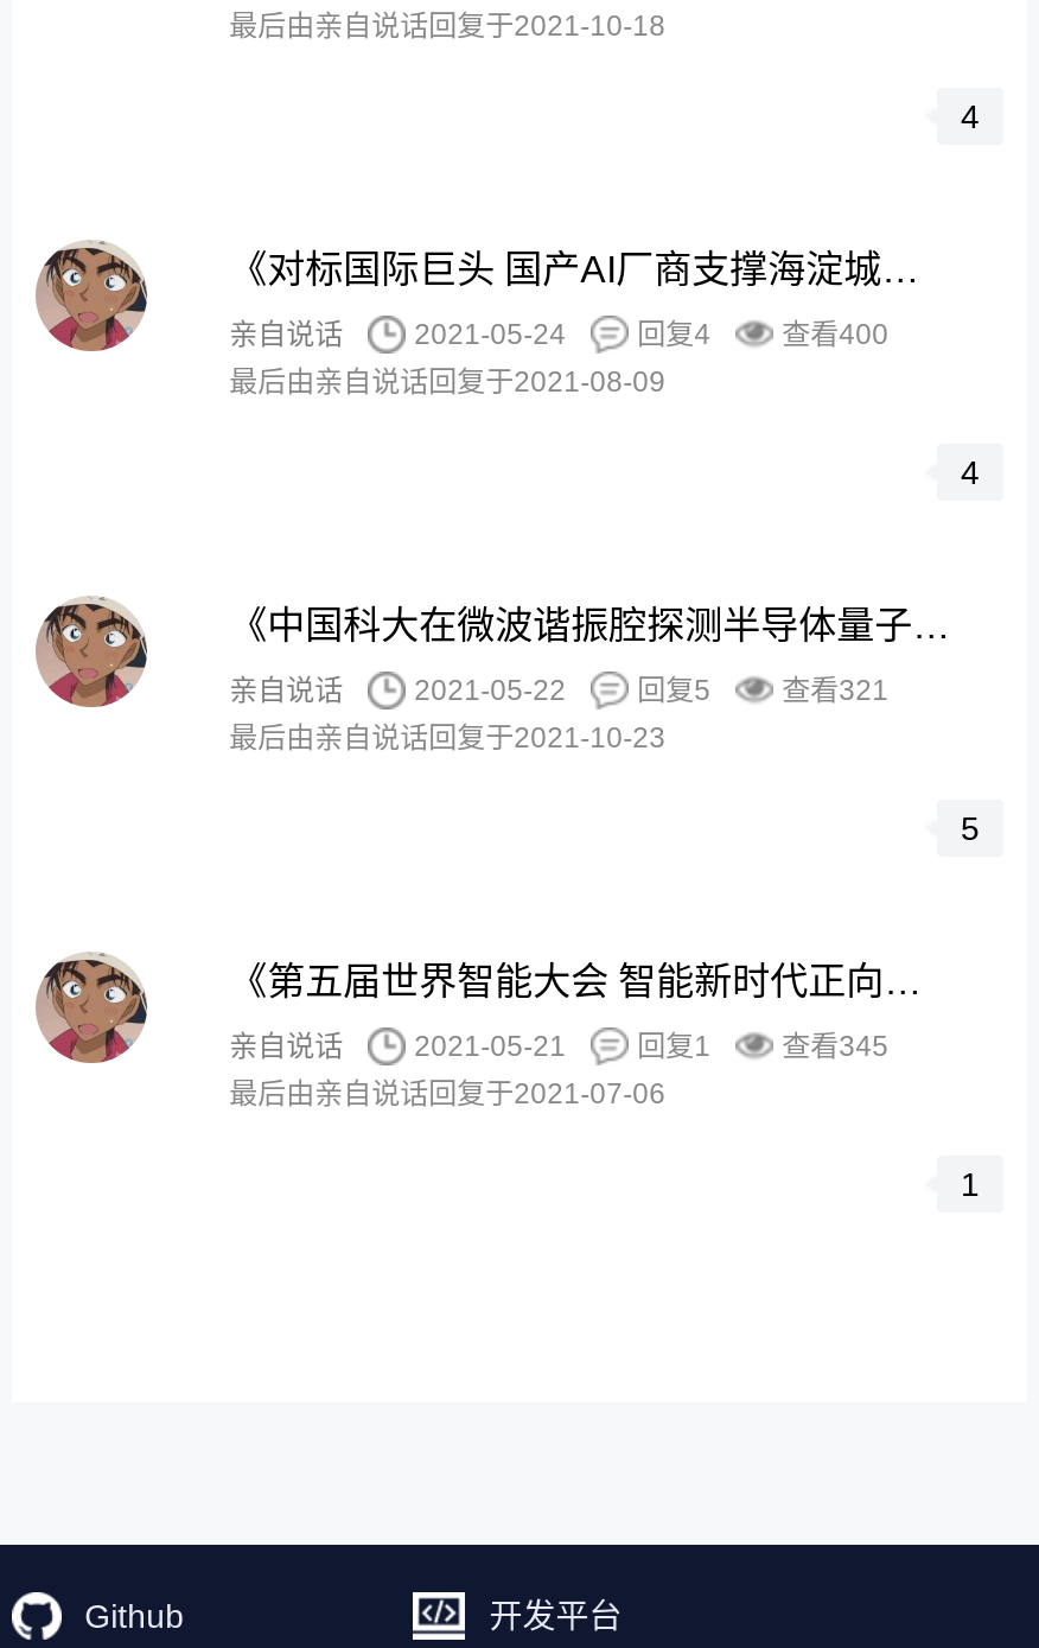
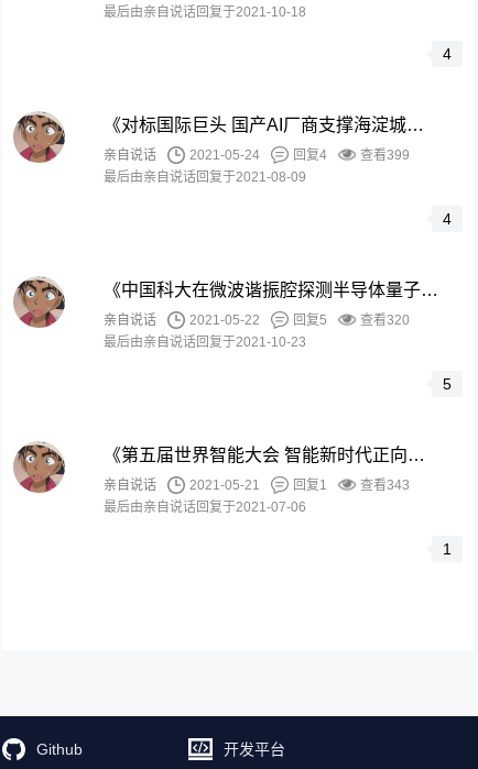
- 查看400
+ 查看399

- 查看321
+ 查看320

- 查看345
+ 查看343
